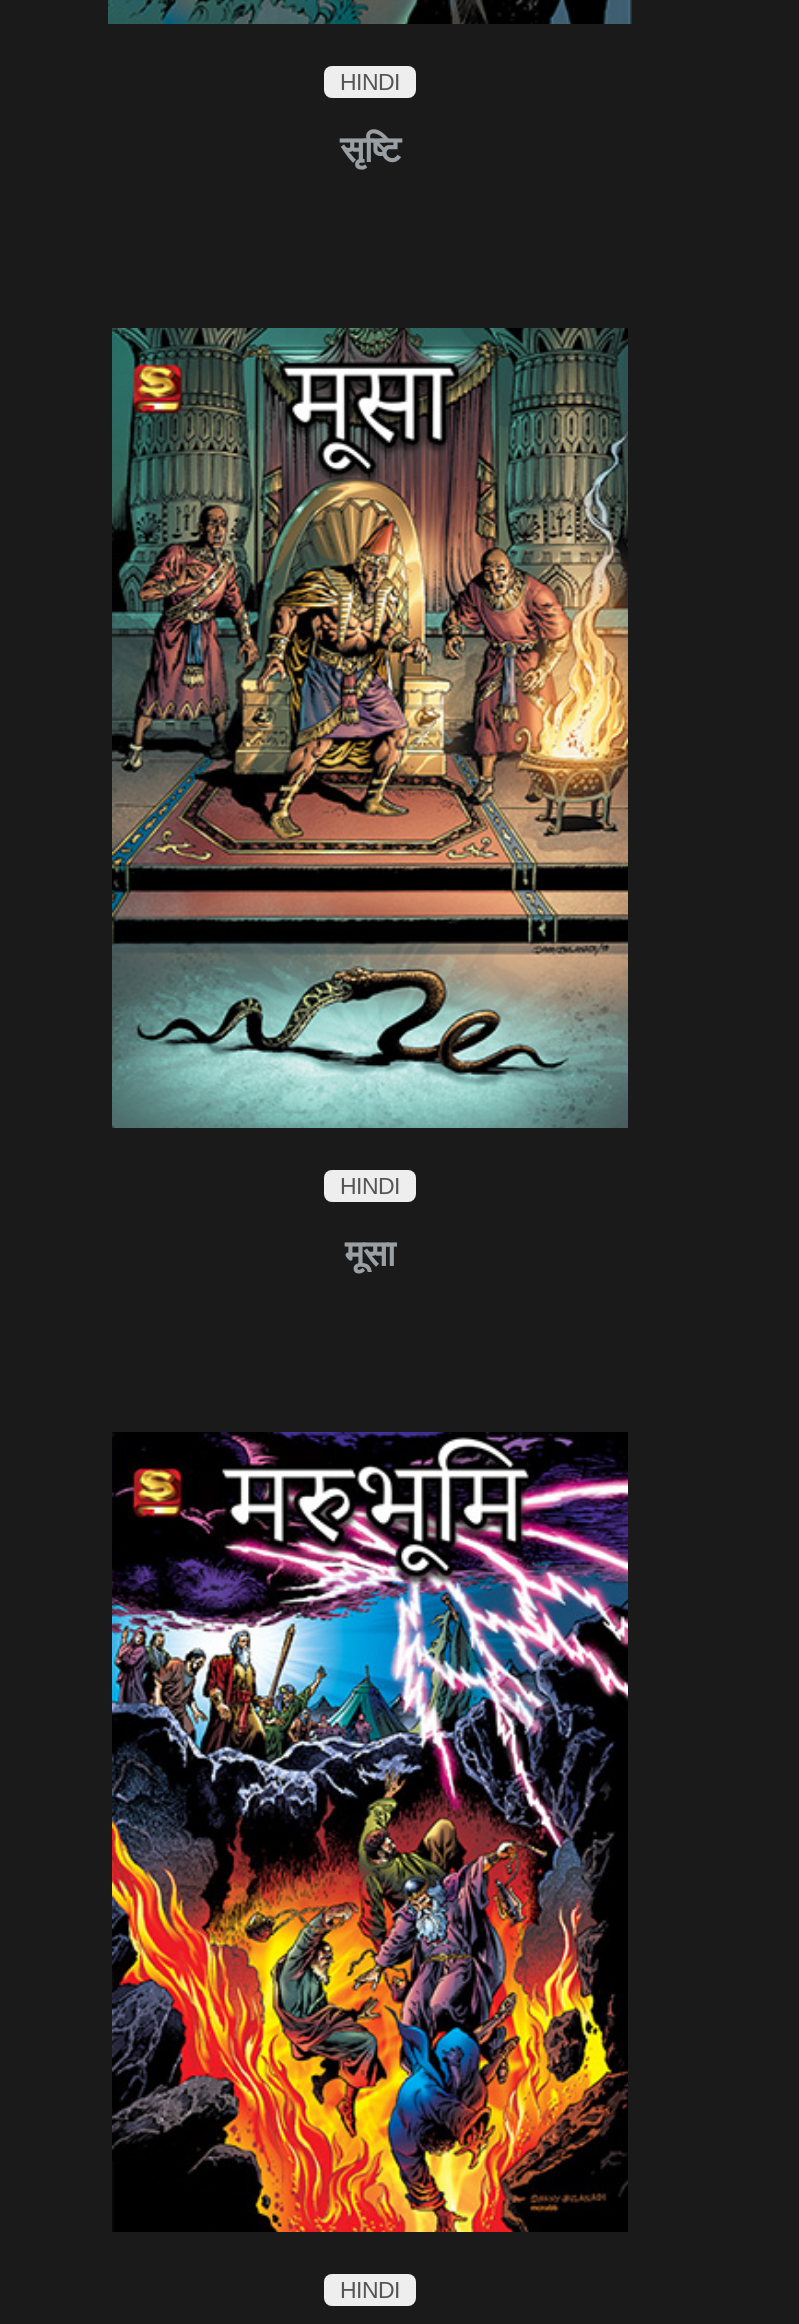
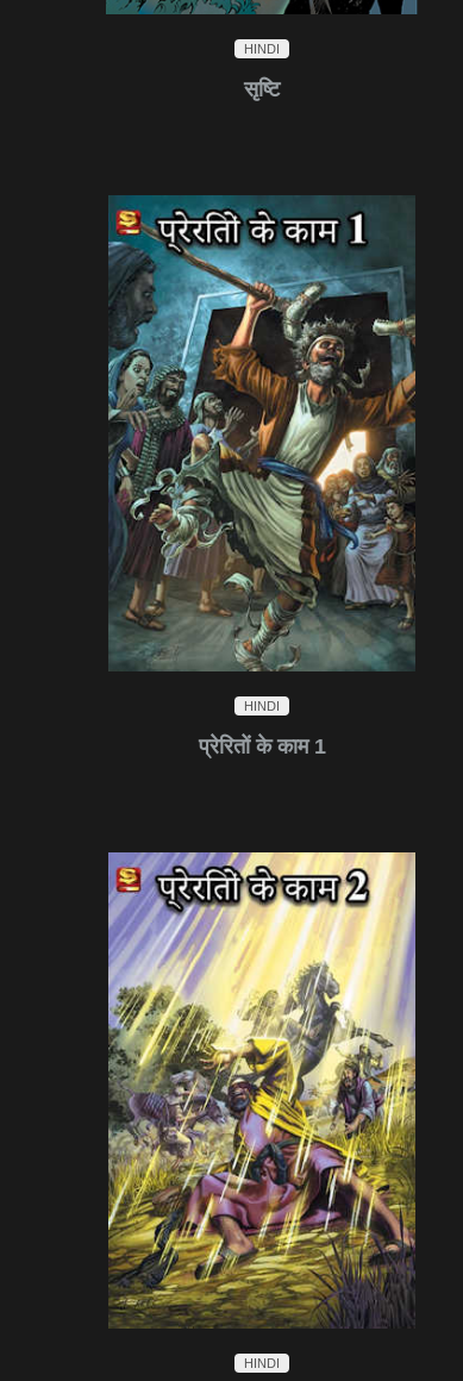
- [image]
+ [image]

- मूसा
+ प्रेरितों के काम 1

- [image]
+ [image]
